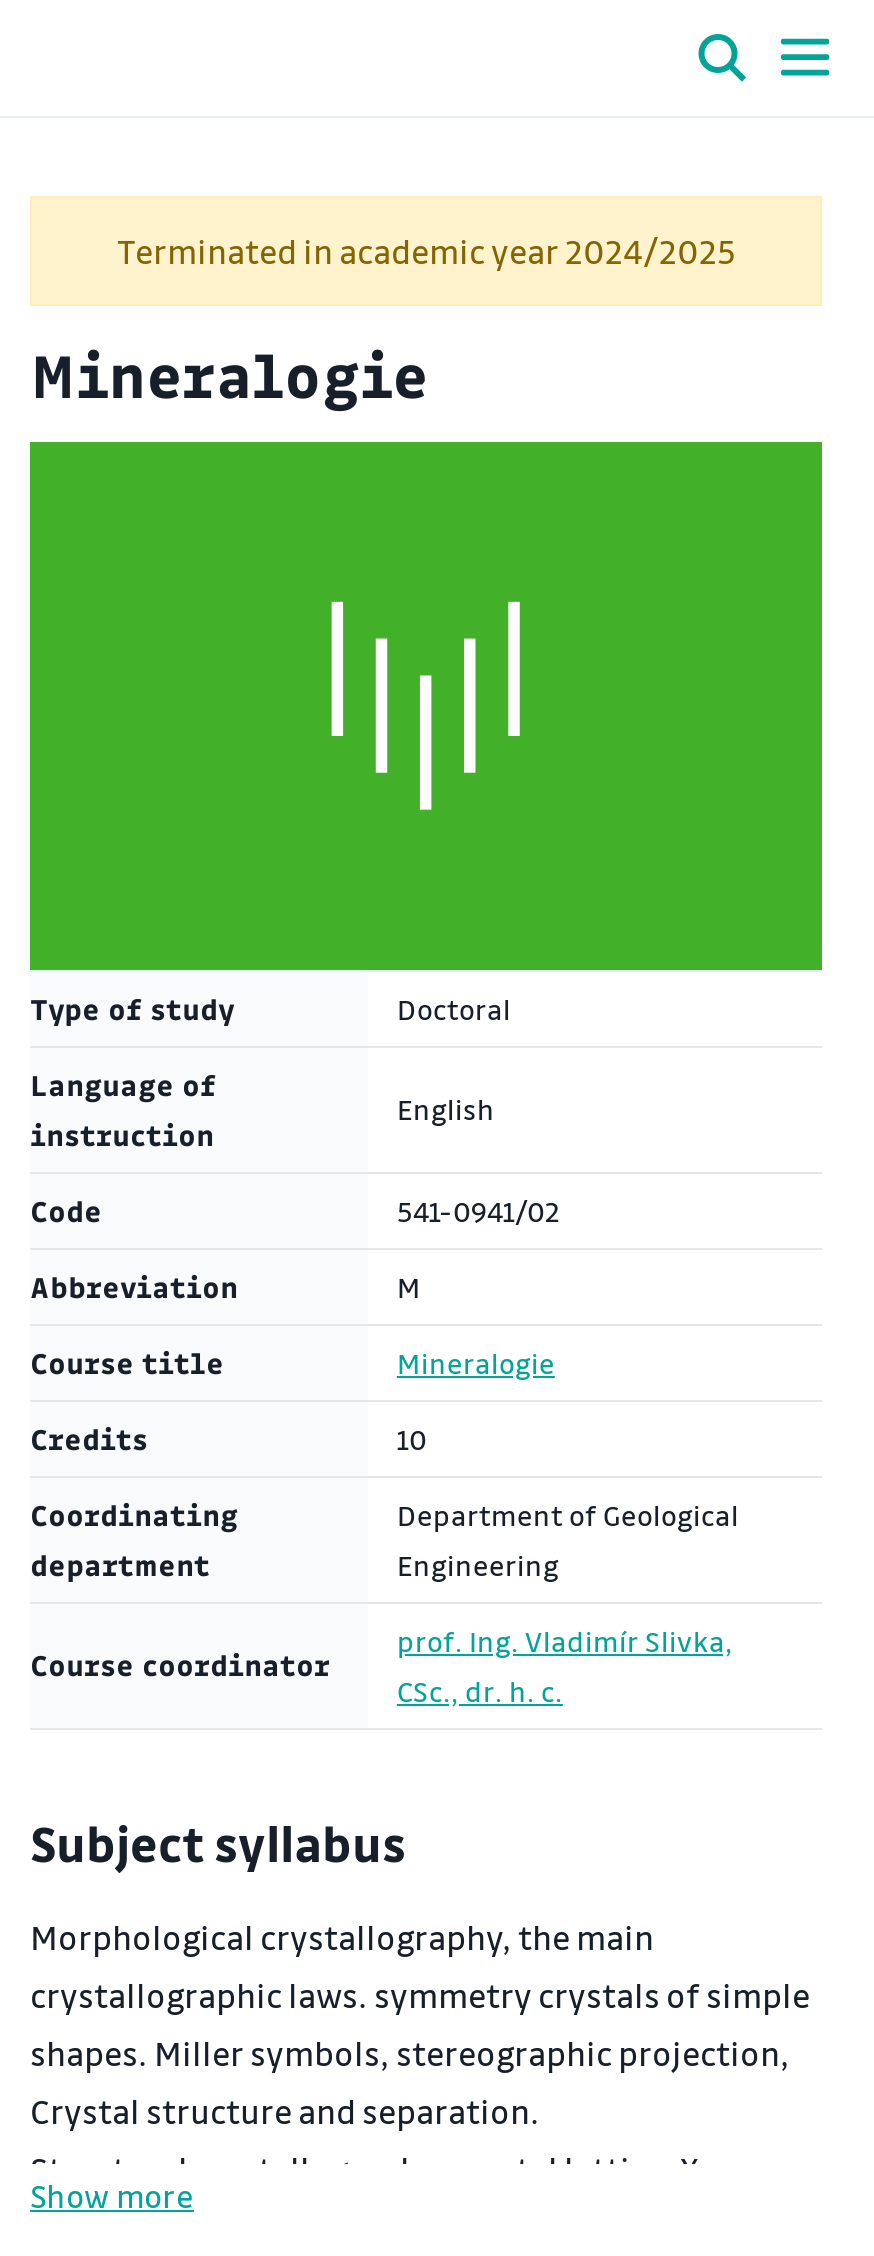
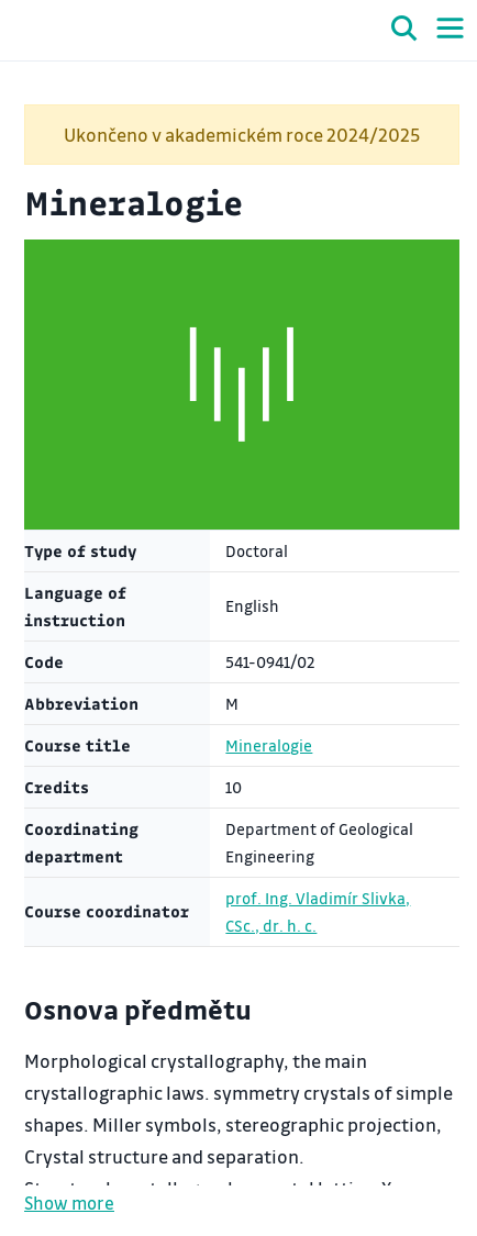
- Terminated in academic year 2024/2025
+ Ukončeno v akademickém roce 2024/2025

- Subject syllabus
+ Osnova předmětu
